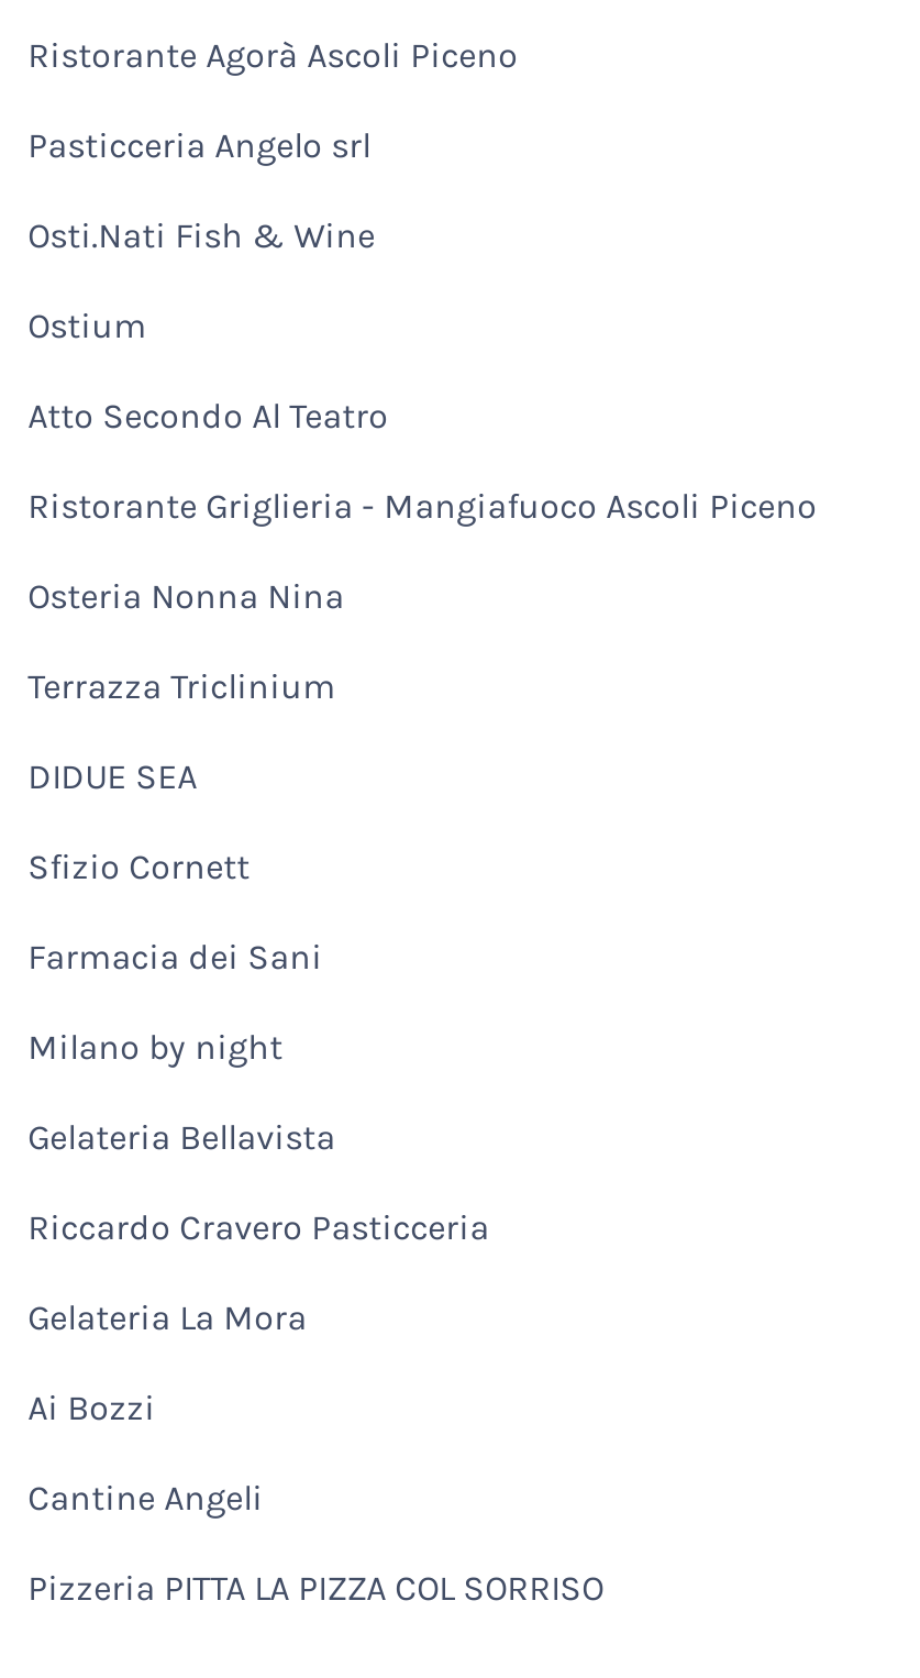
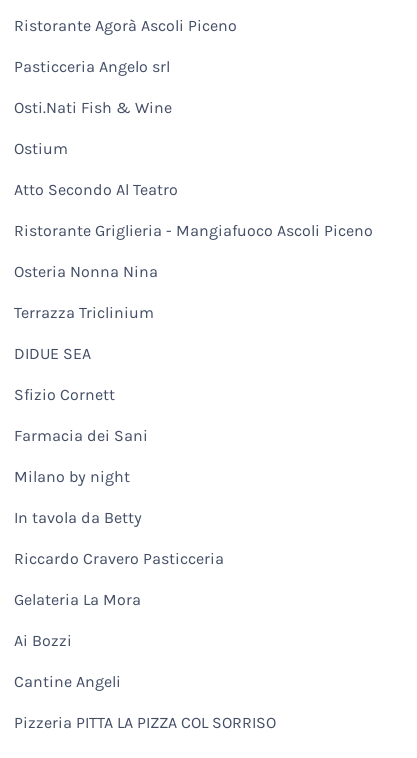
- Gelateria Bellavista
+ In tavola da Betty
